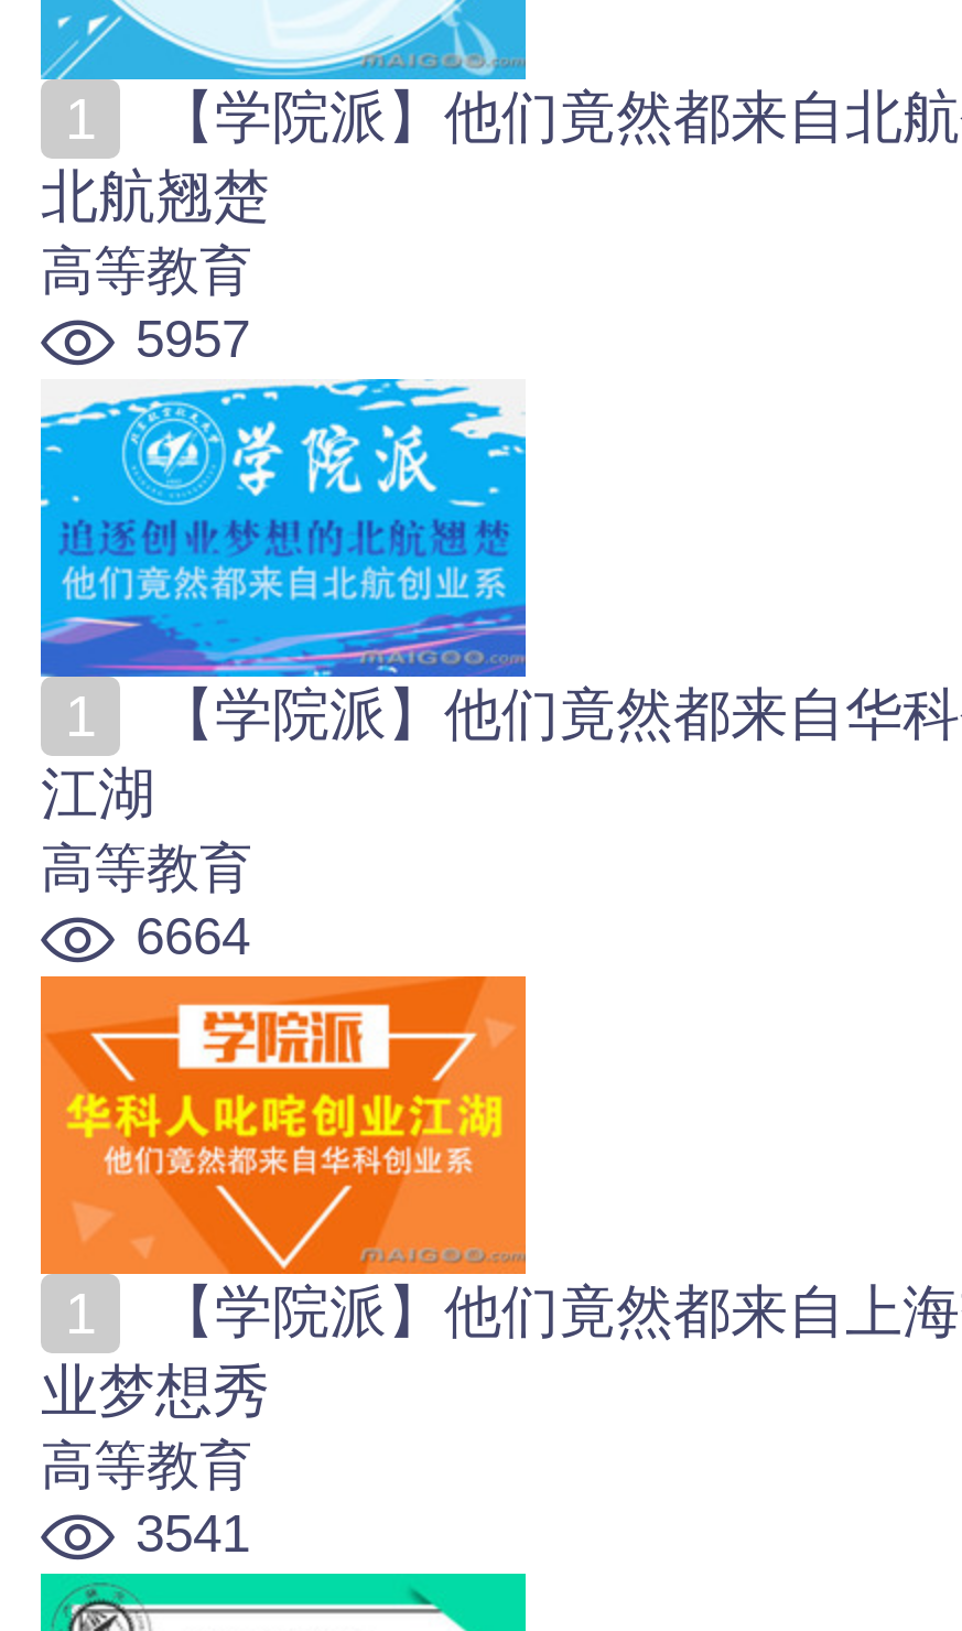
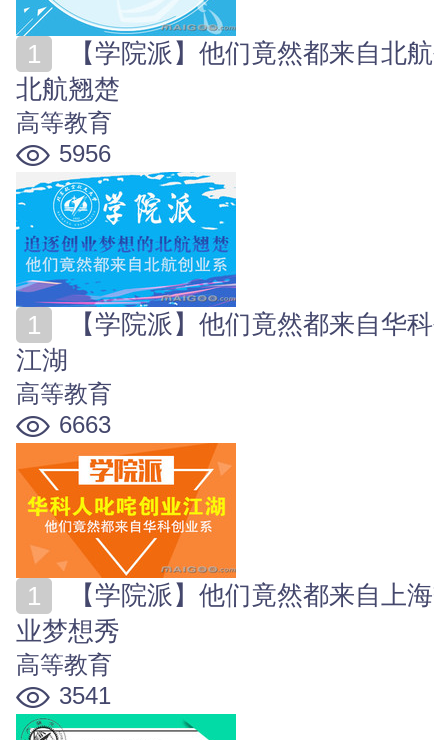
- 5957
+ 5956

- 6664
+ 6663
